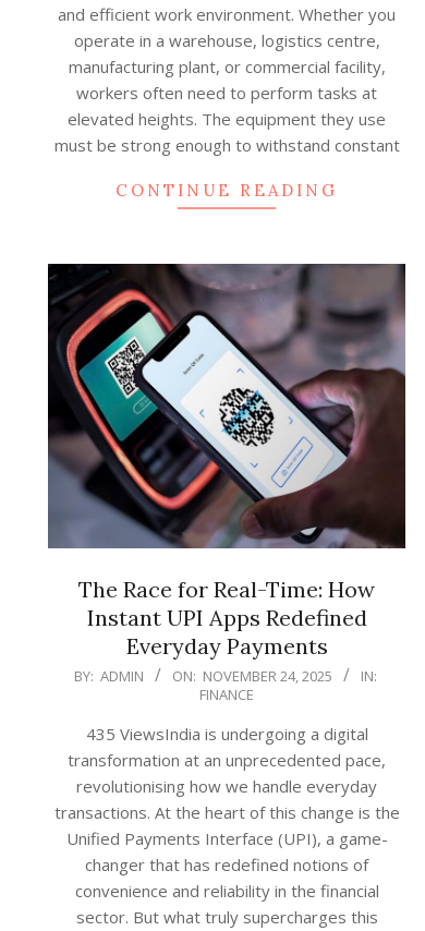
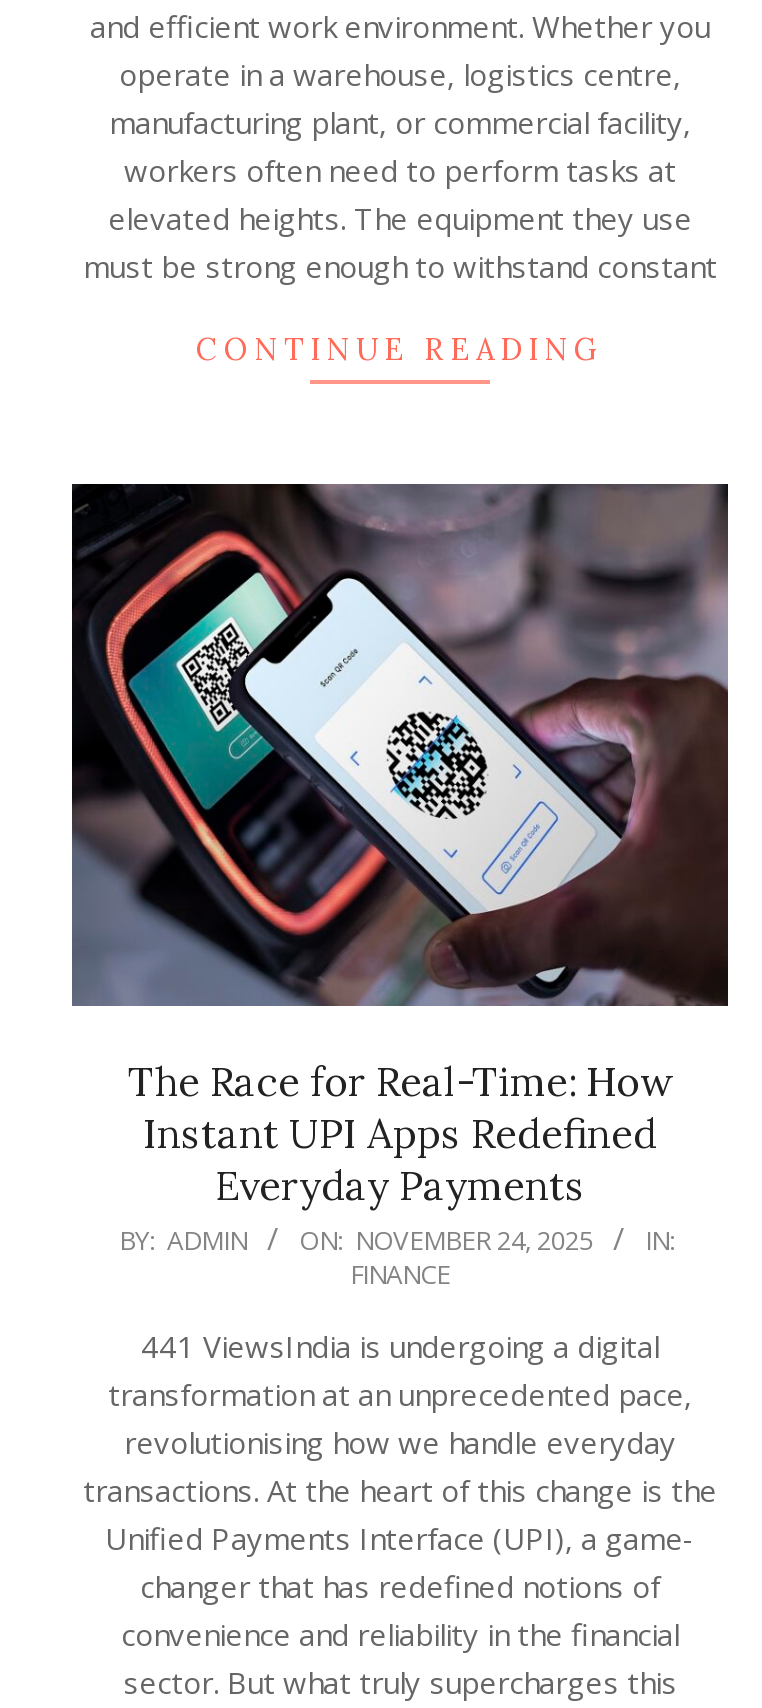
- 435 ViewsIndia is undergoing a digital
+ 441 ViewsIndia is undergoing a digital
